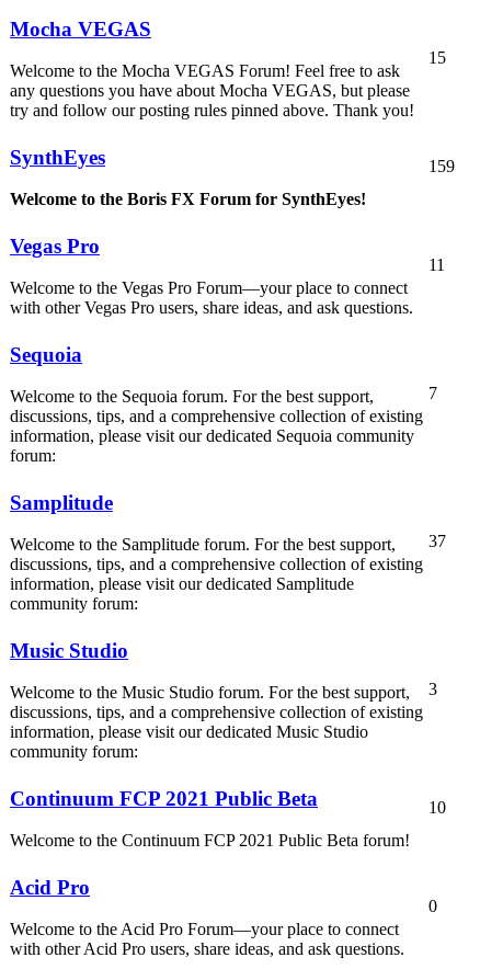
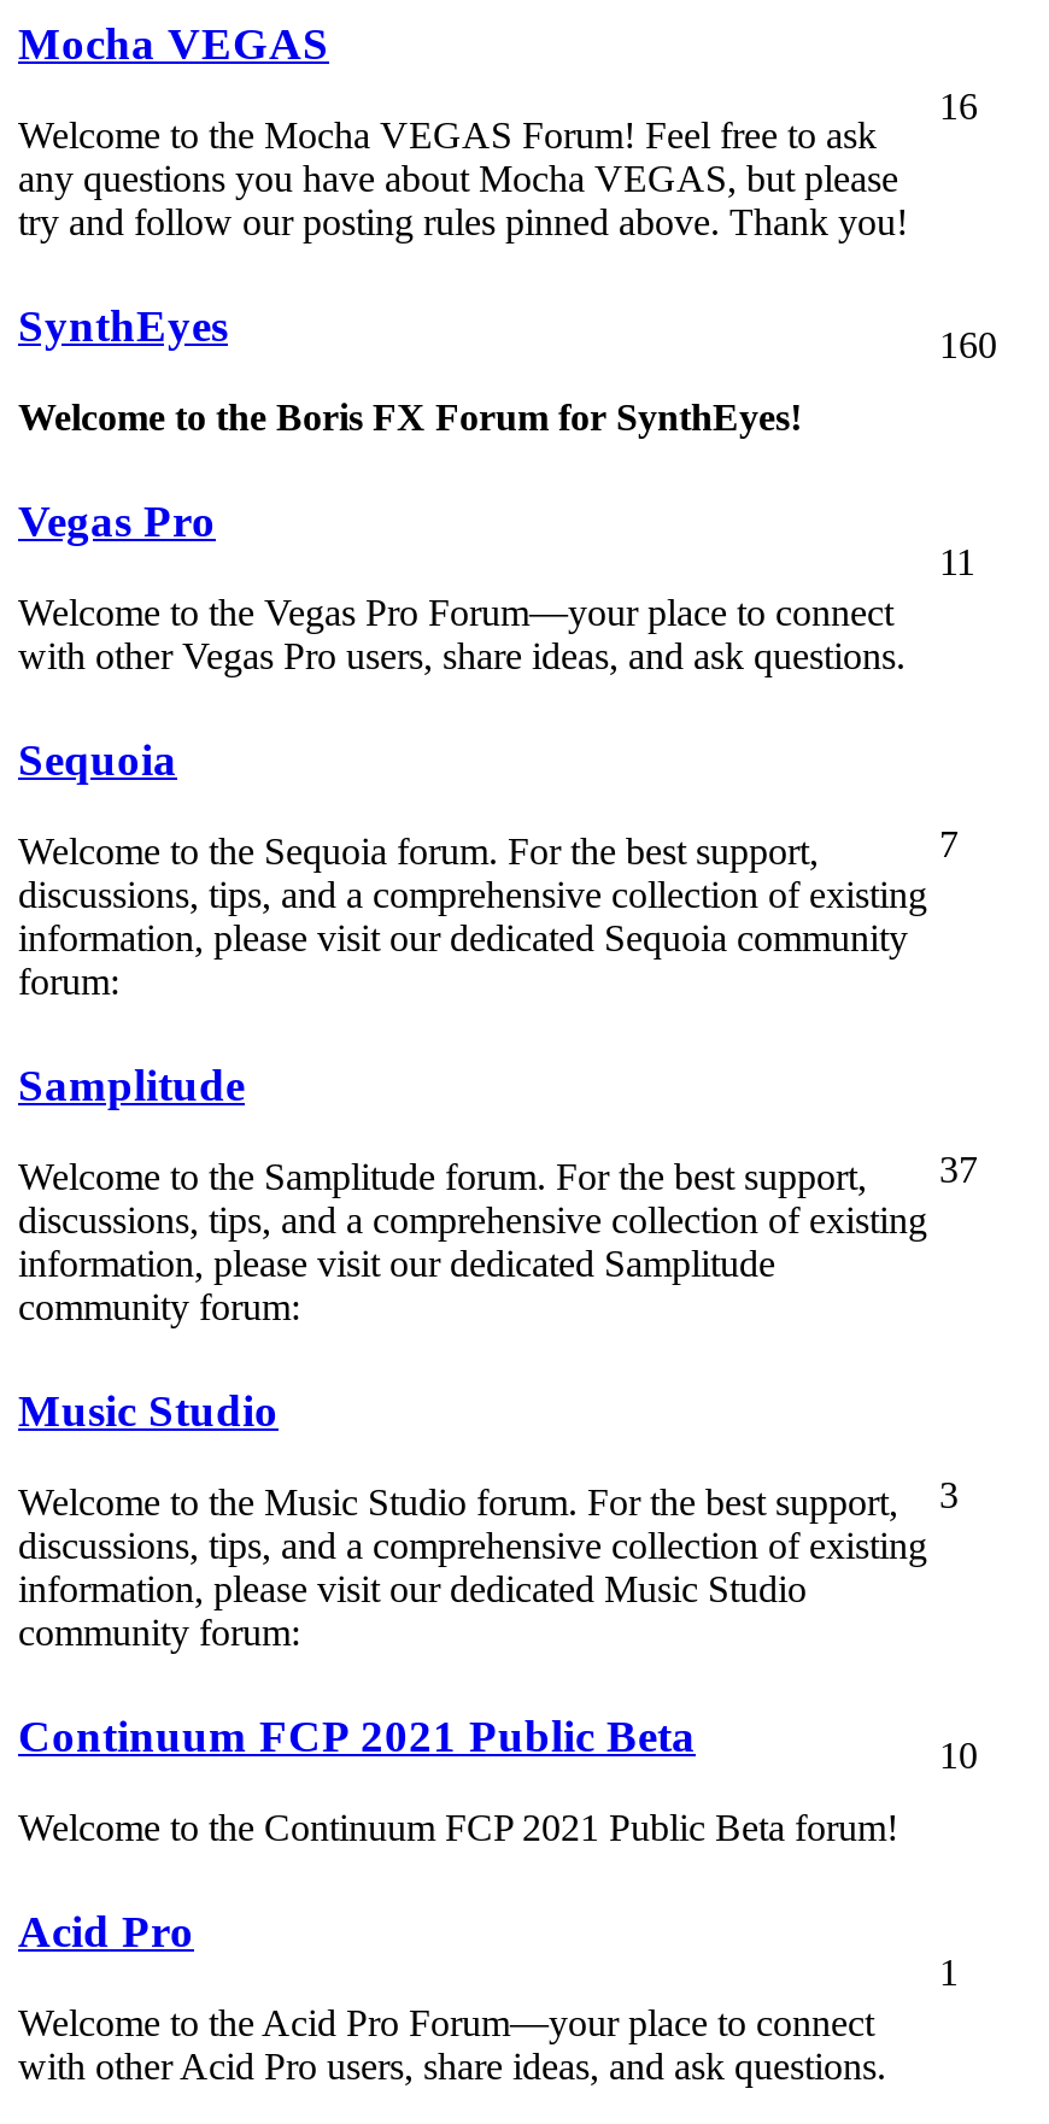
- 15
+ 16

- 159
+ 160

- 0
+ 1
